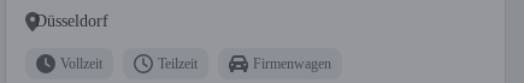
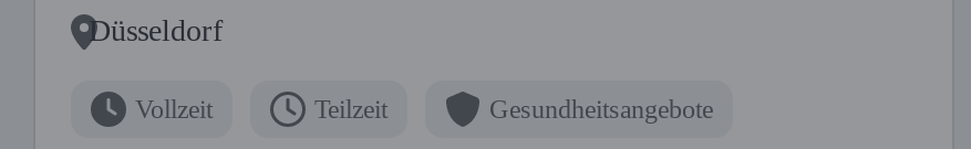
- Firmenwagen
+ Gesundheitsangebote
